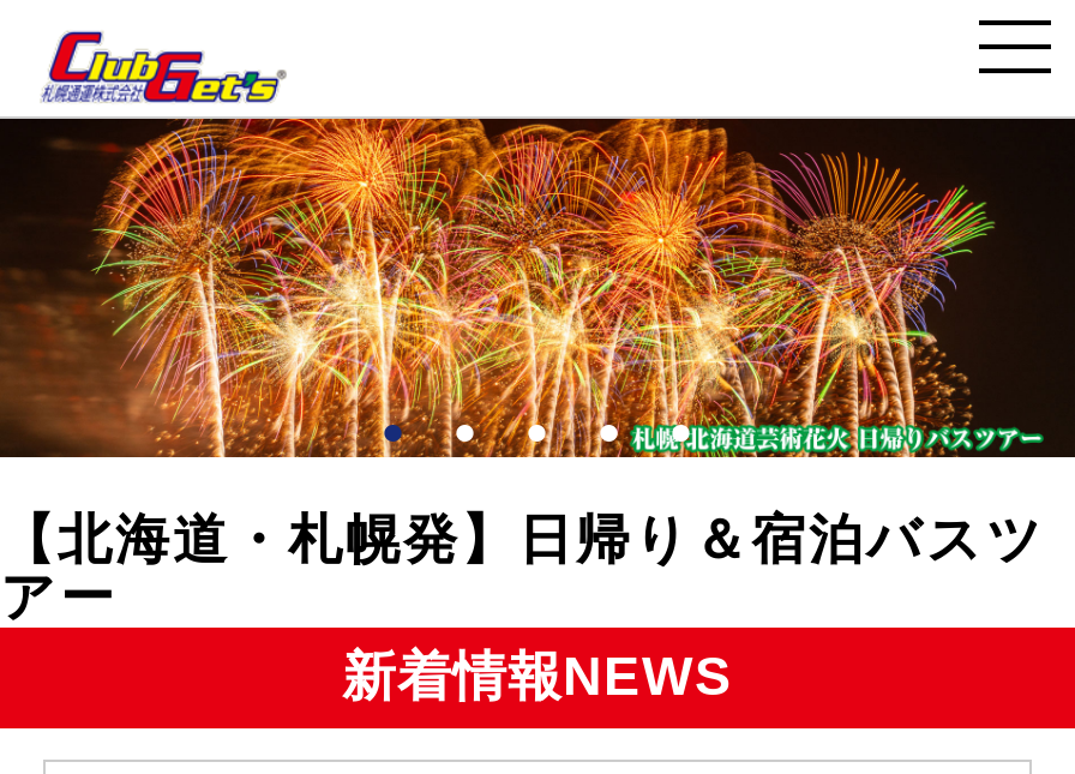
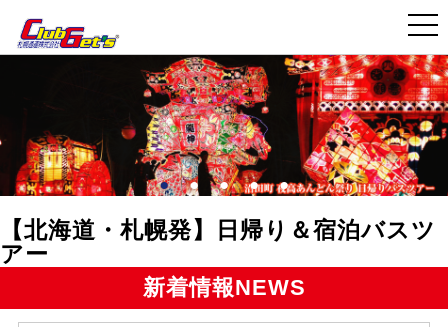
- [image]
+ [image]
